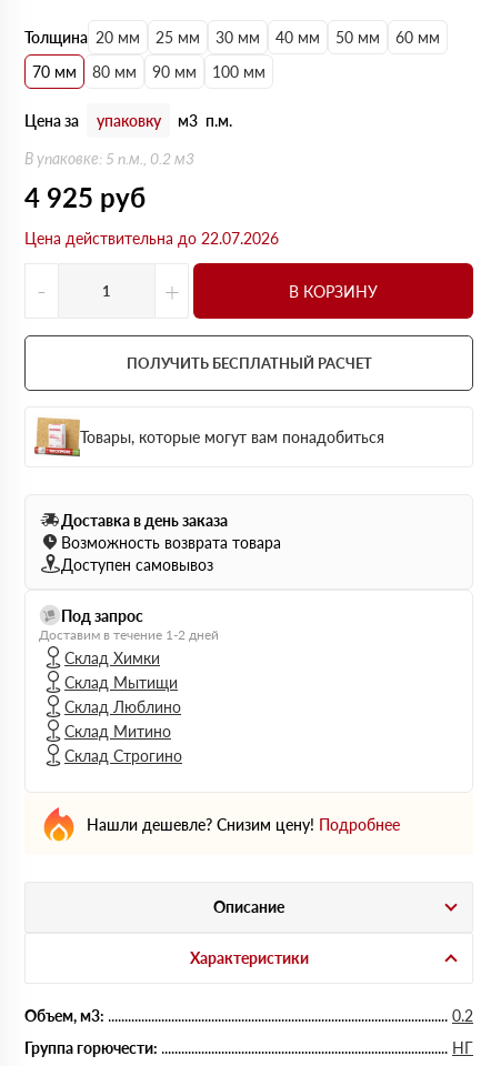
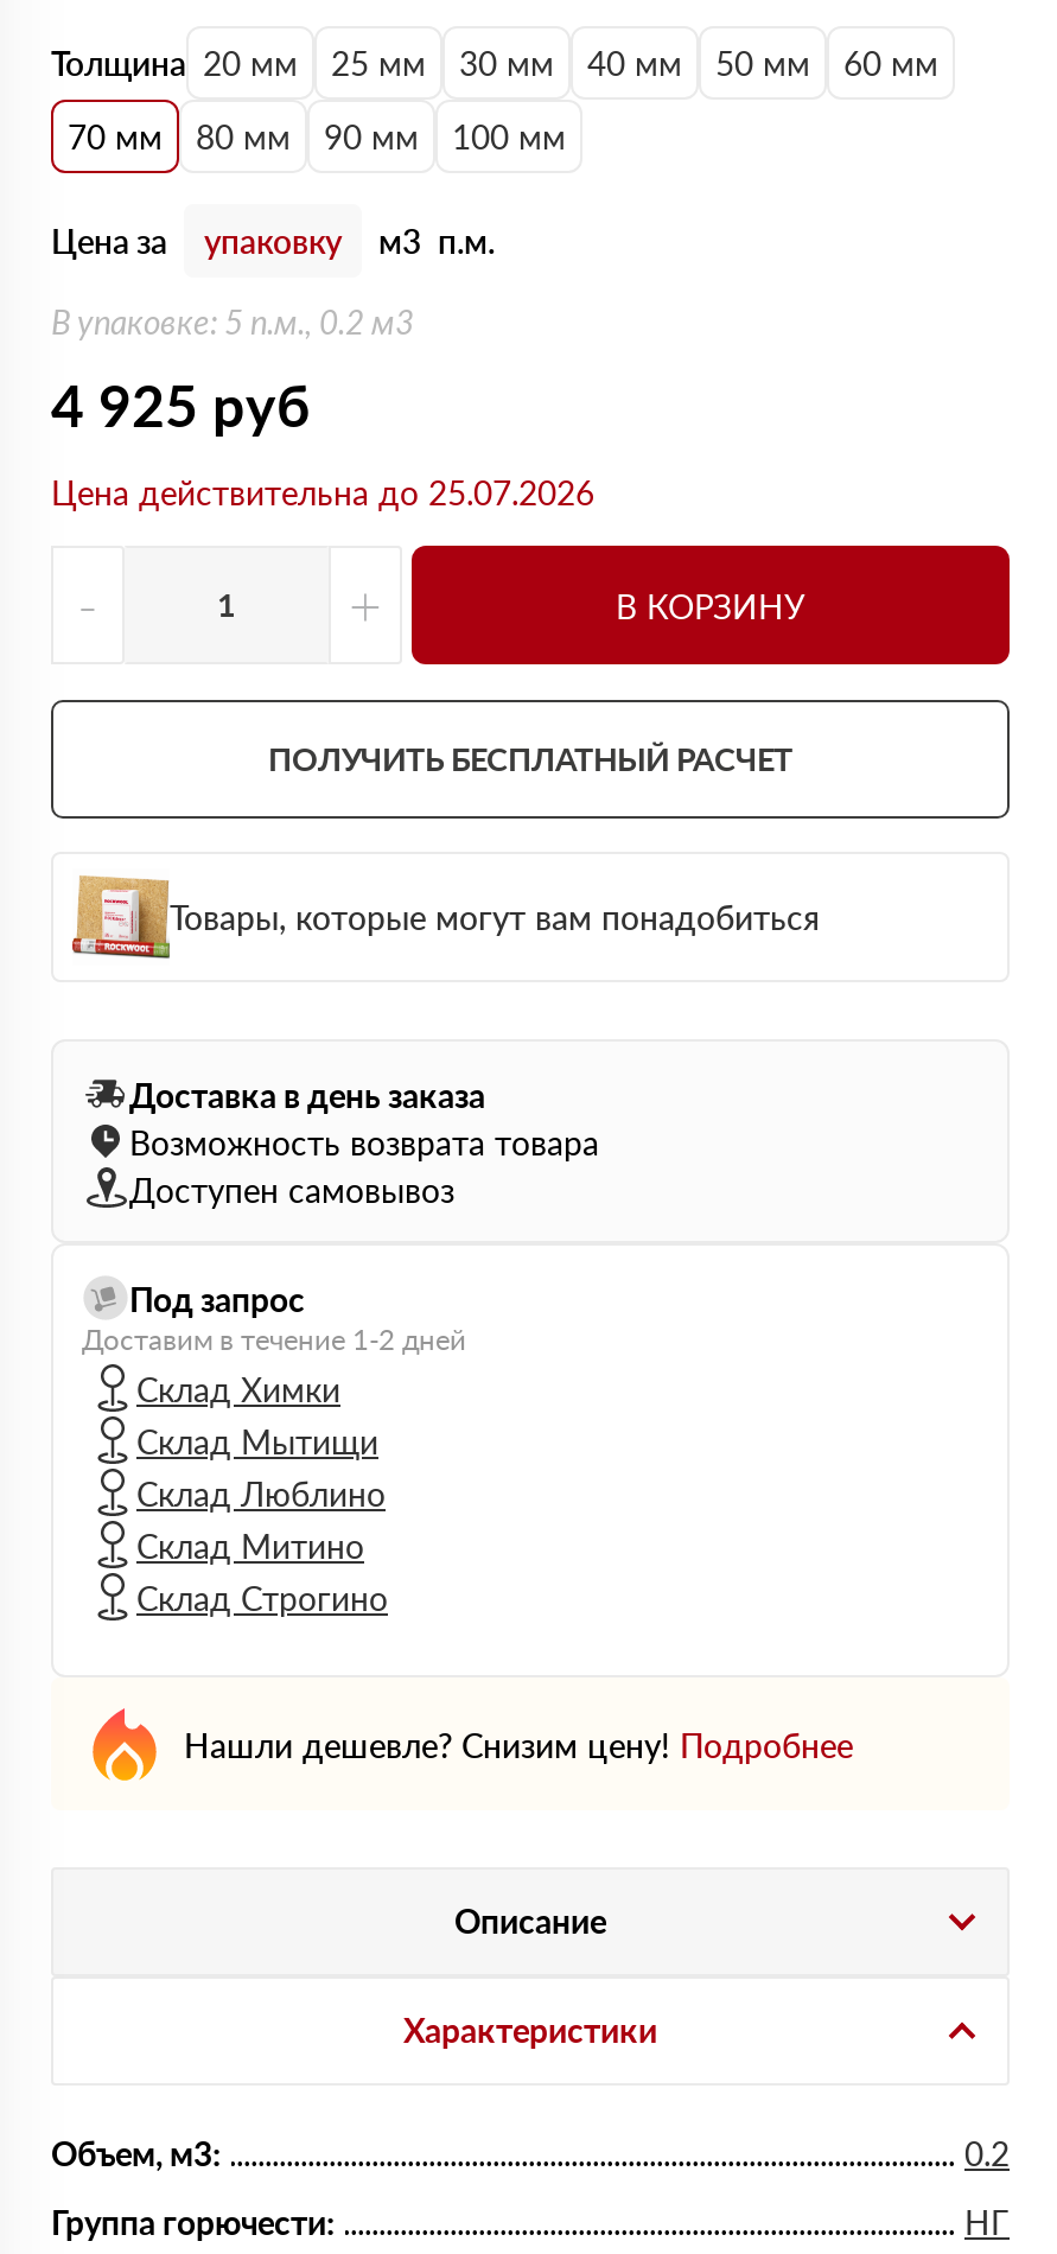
- Цена действительна до 22.07.2026
+ Цена действительна до 25.07.2026
